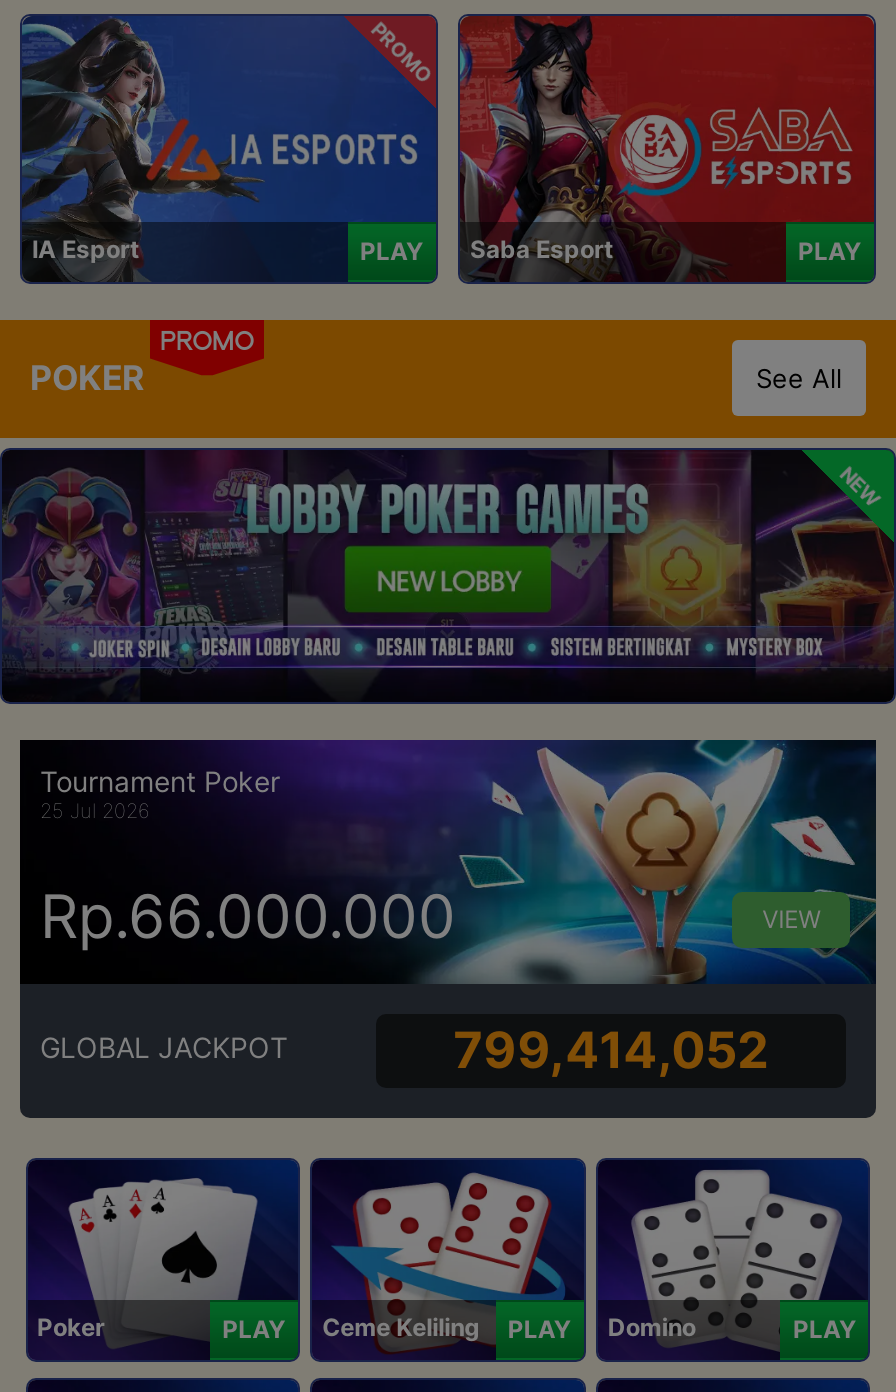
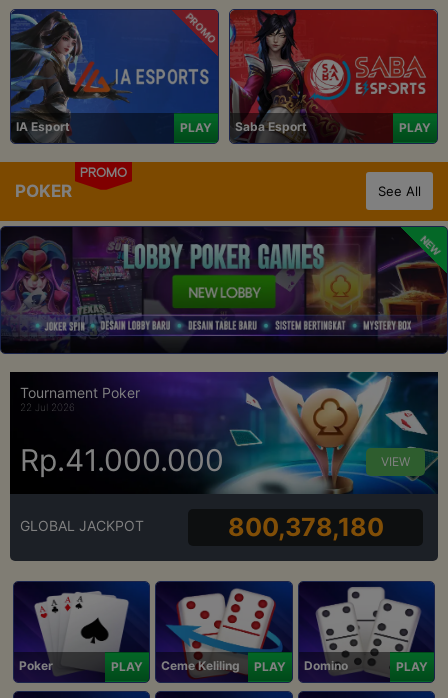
- 25 Jul 2026
+ 22 Jul 2026

- Rp.66.000.000
+ Rp.41.000.000

- 799,414,052
+ 800,378,180
